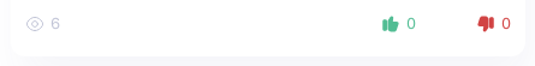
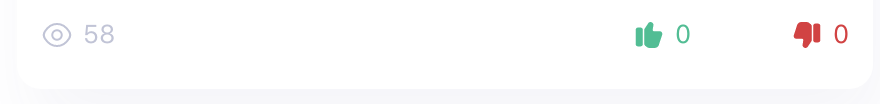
- 6
+ 58
